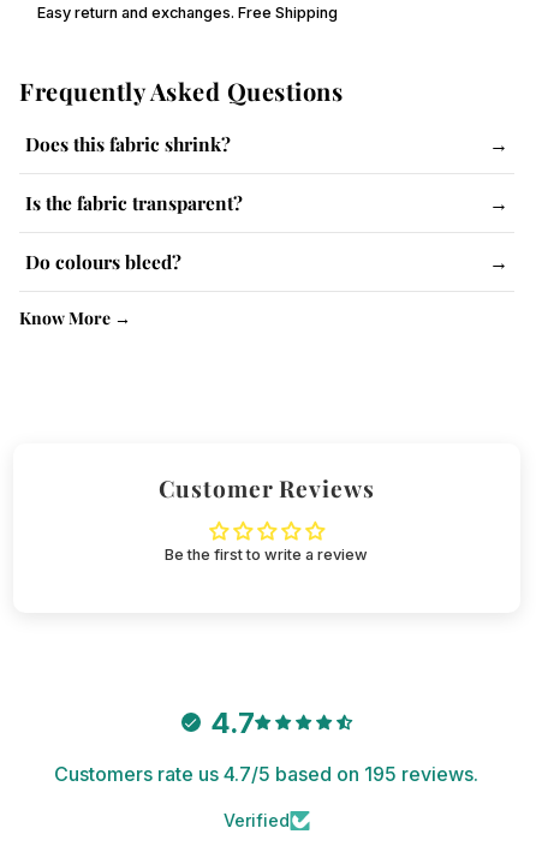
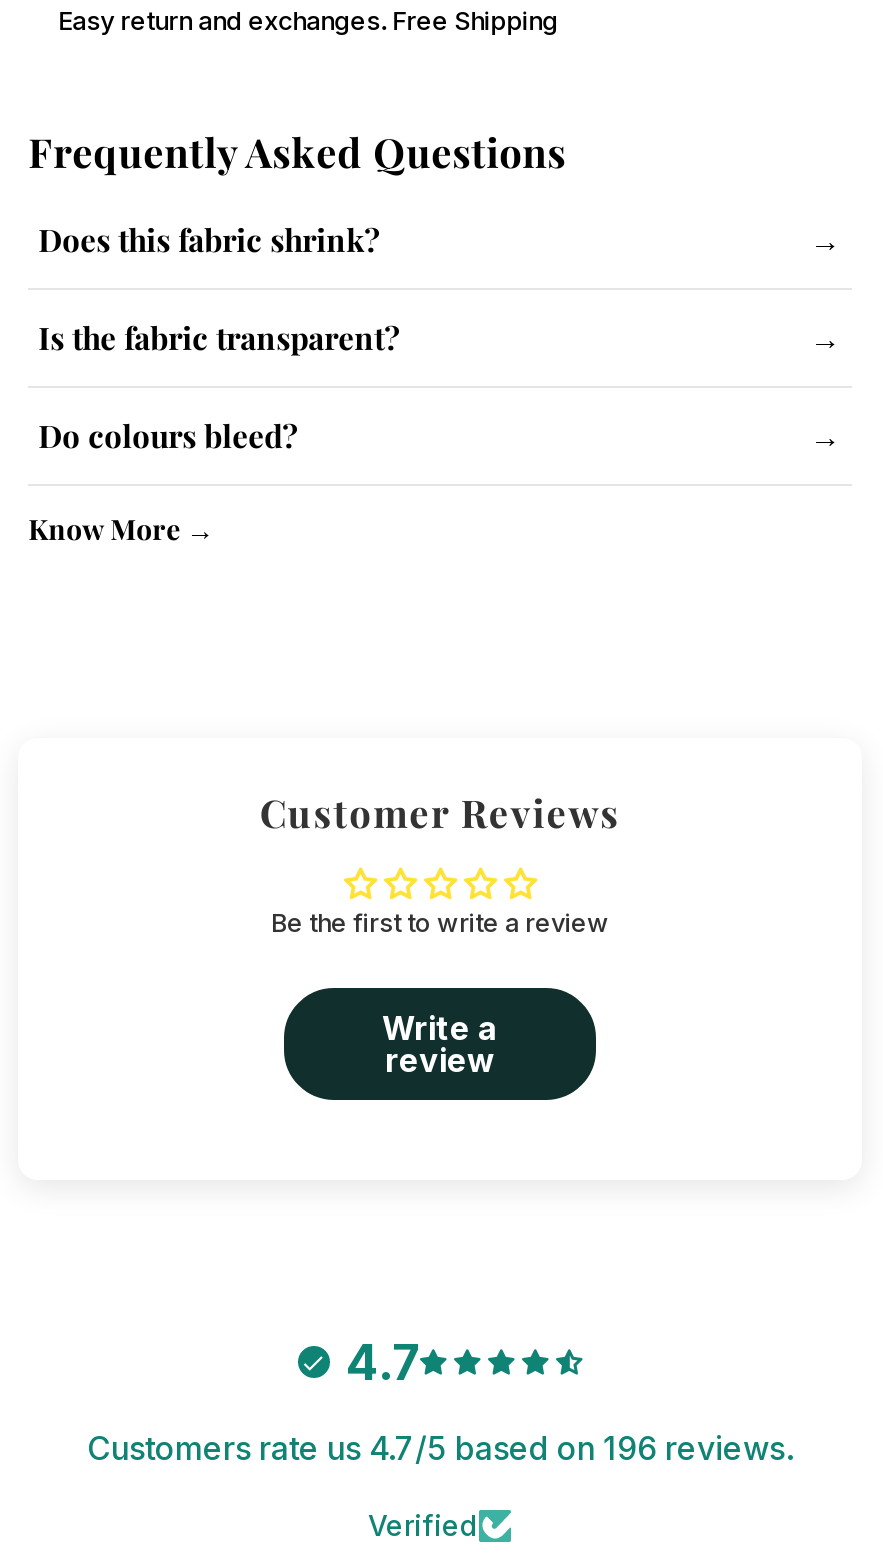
+ Write a
+ review

- Customers rate us 4.7/5 based on 195 reviews.
+ Customers rate us 4.7/5 based on 196 reviews.
